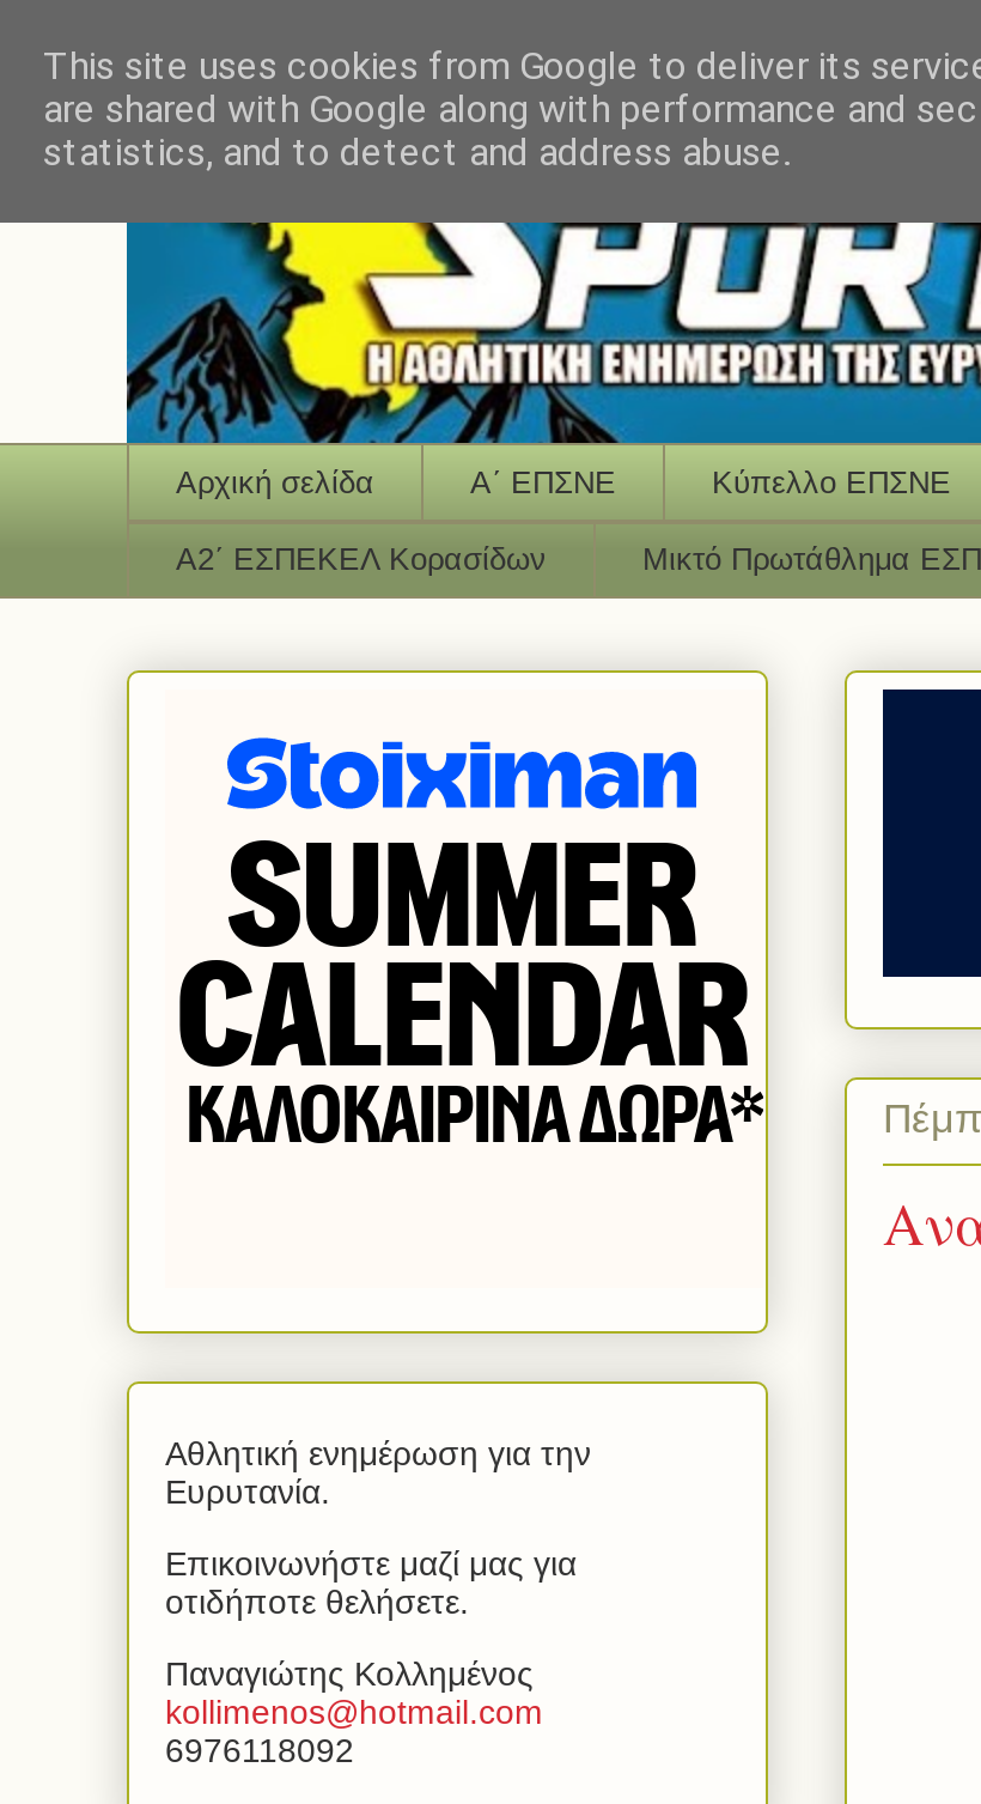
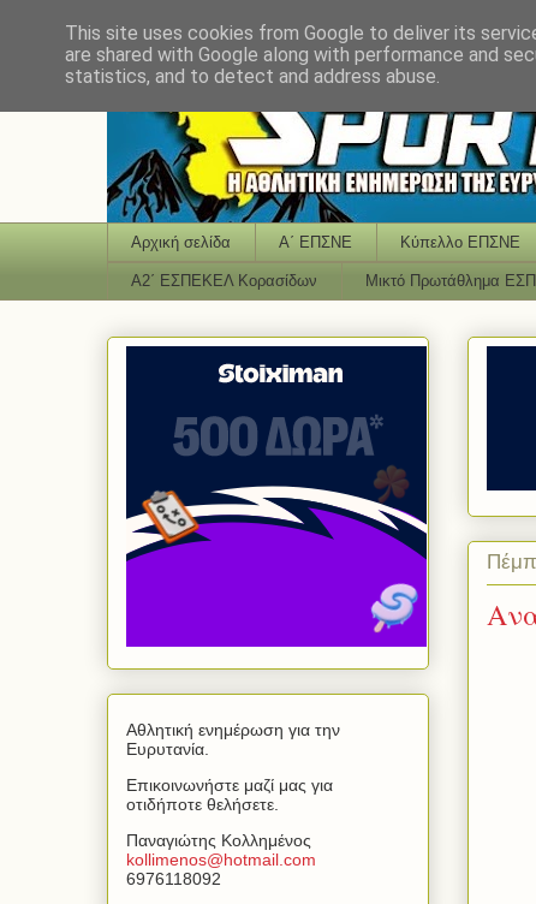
- [image]
+ [image]
